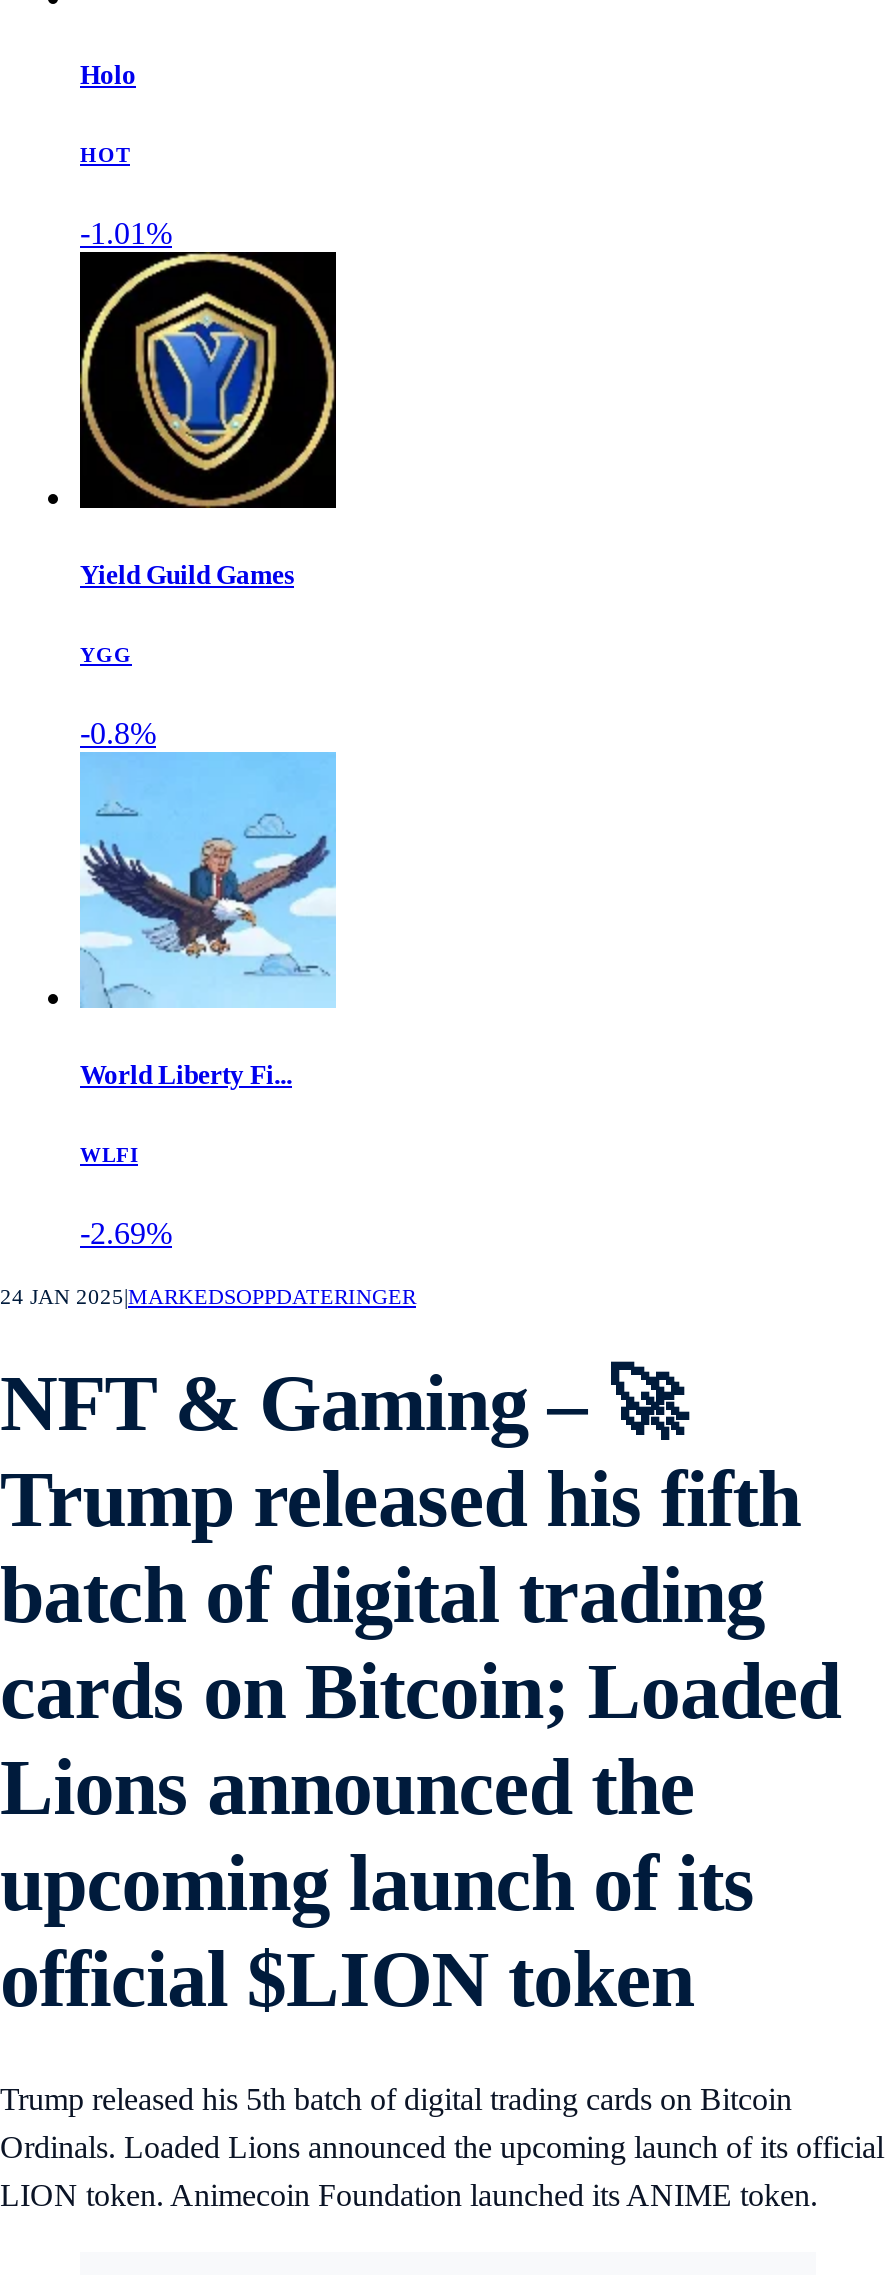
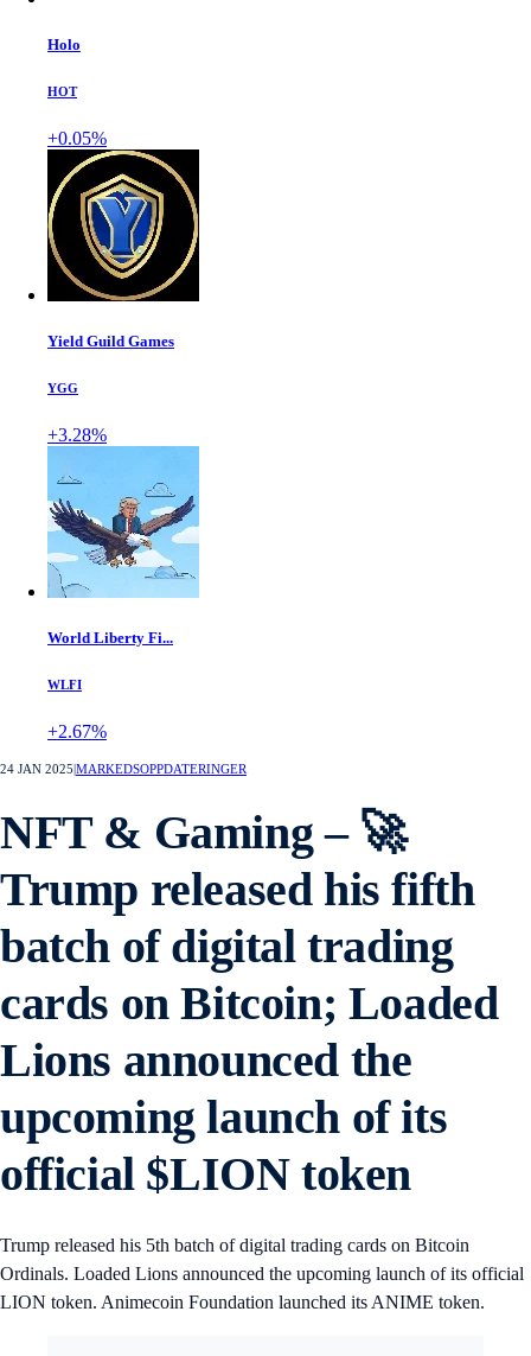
- -1.01%
+ +0.05%

- -0.8%
+ +3.28%

- -2.69%
+ +2.67%
